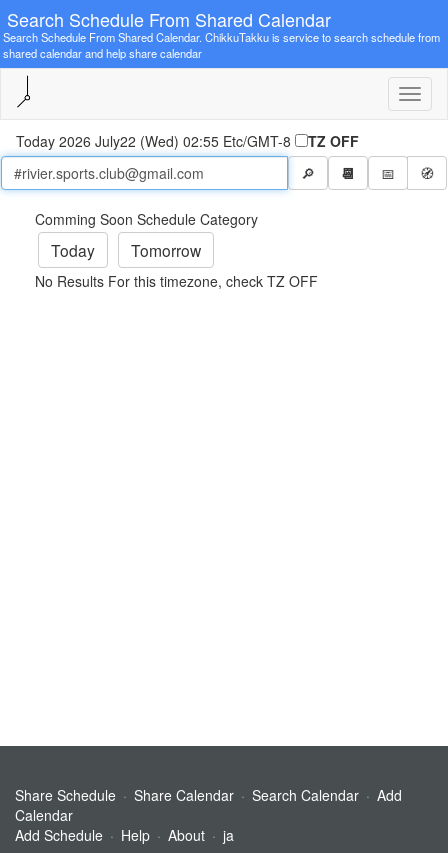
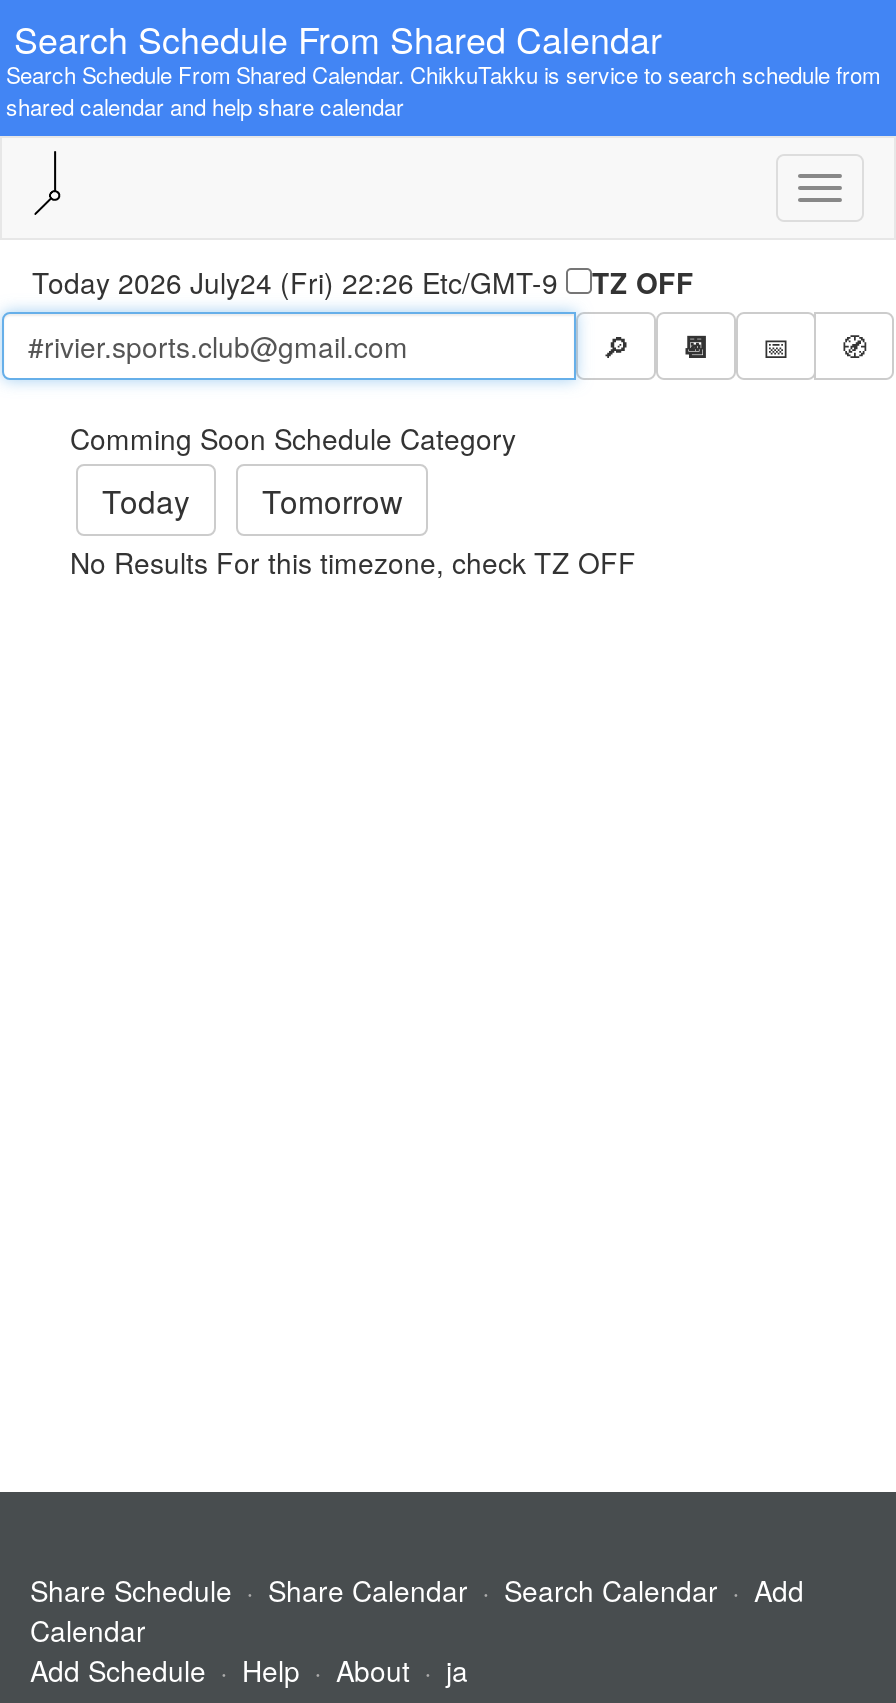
- Today 2026 July22 (Wed) 02:55 Etc/GMT-8
+ Today 2026 July24 (Fri) 22:26 Etc/GMT-9
